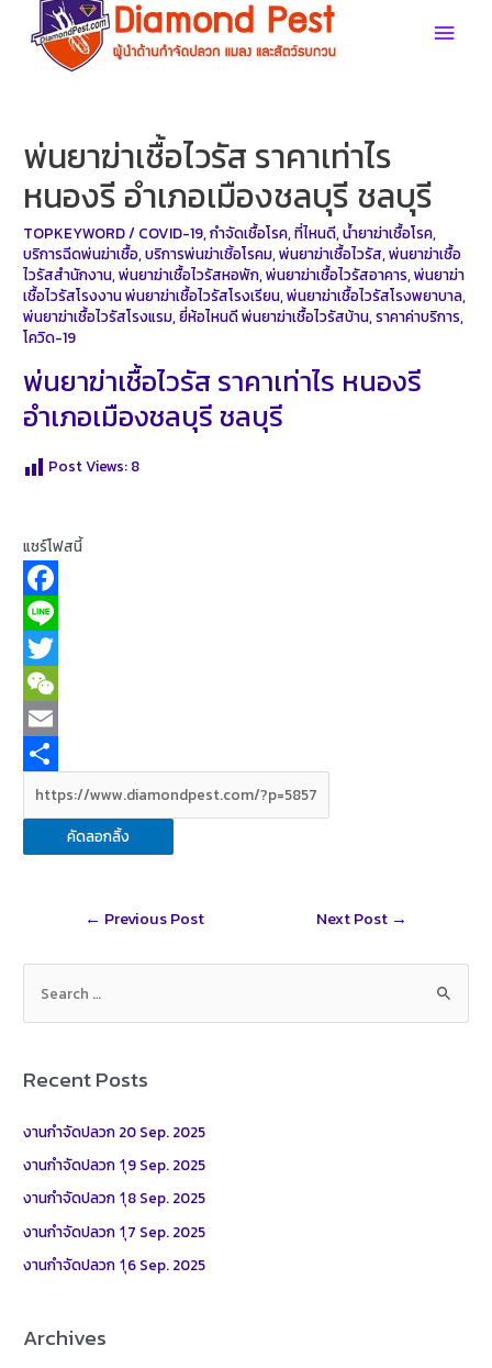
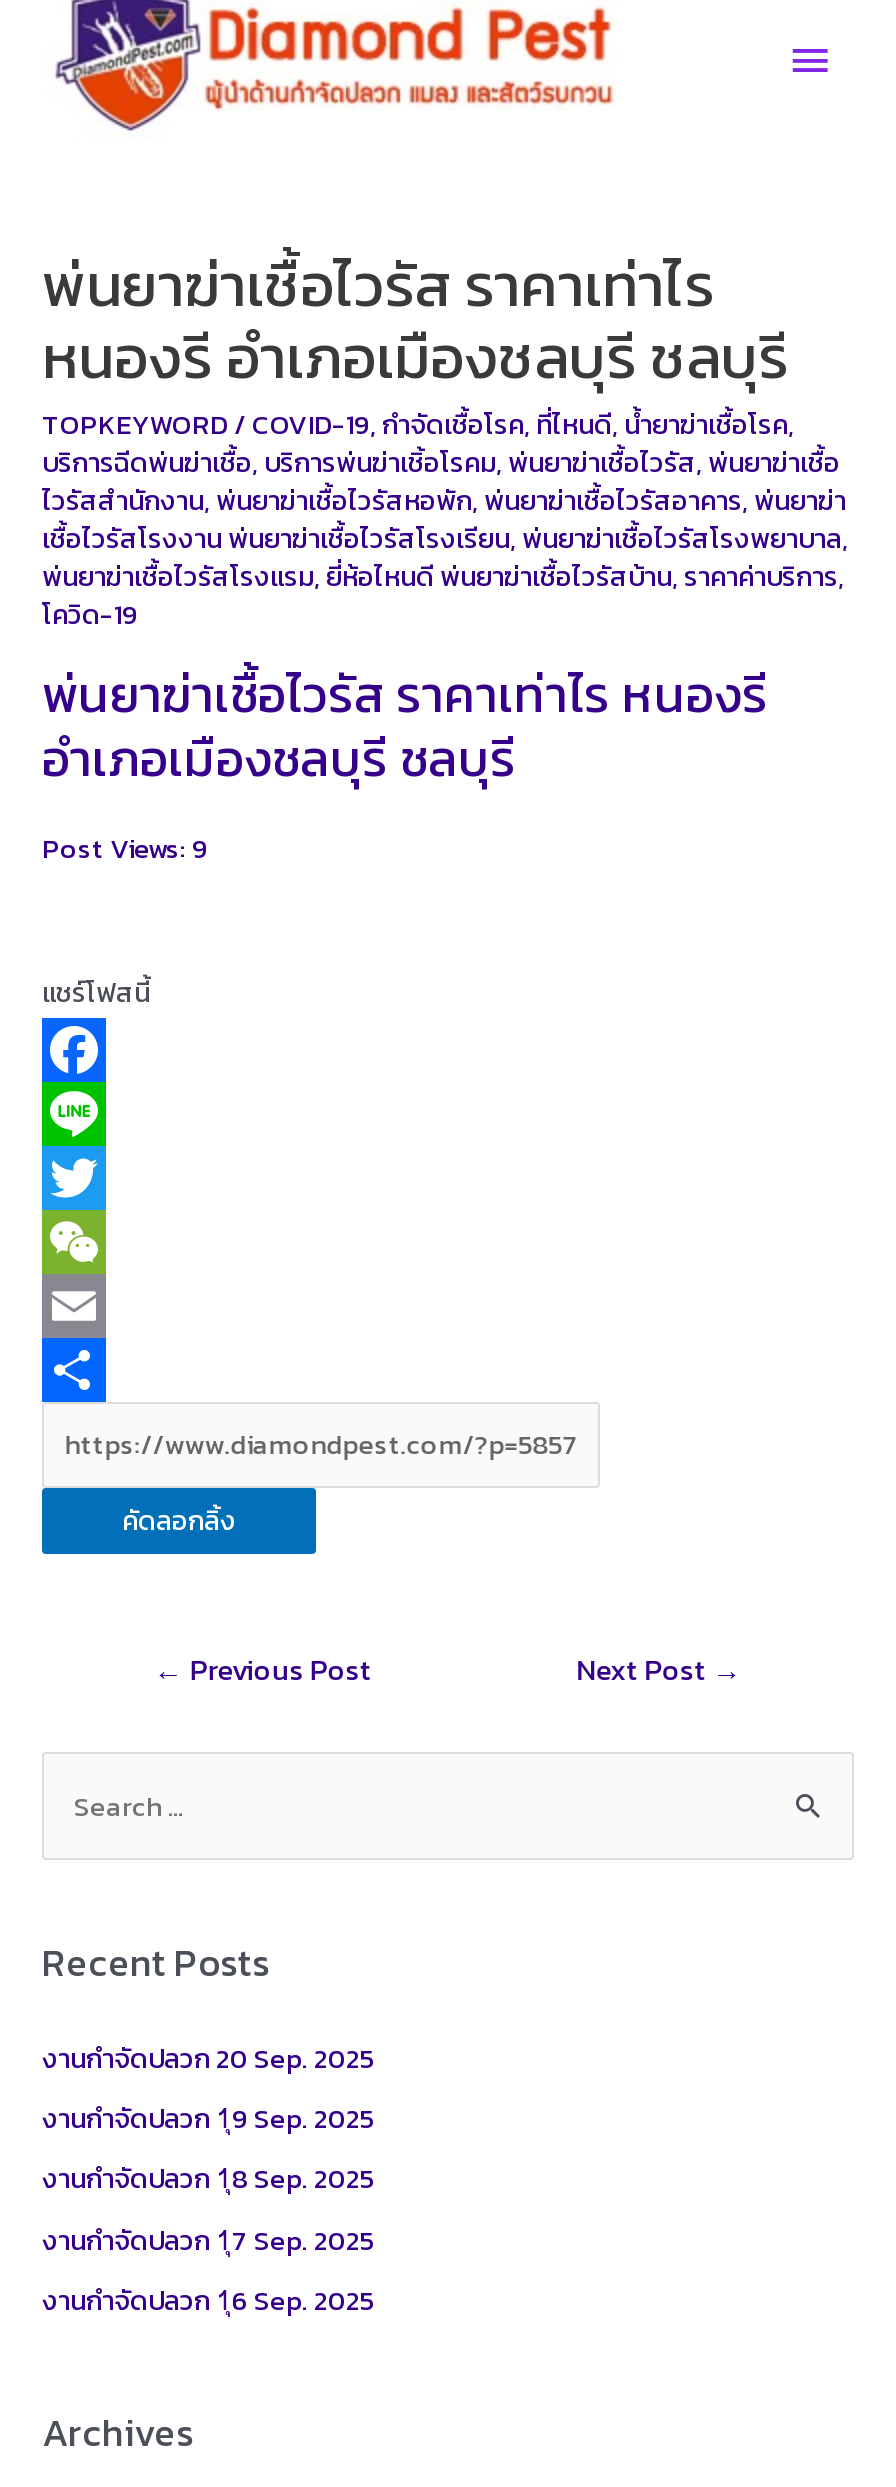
- Post Views: 8
+ Post Views: 9
